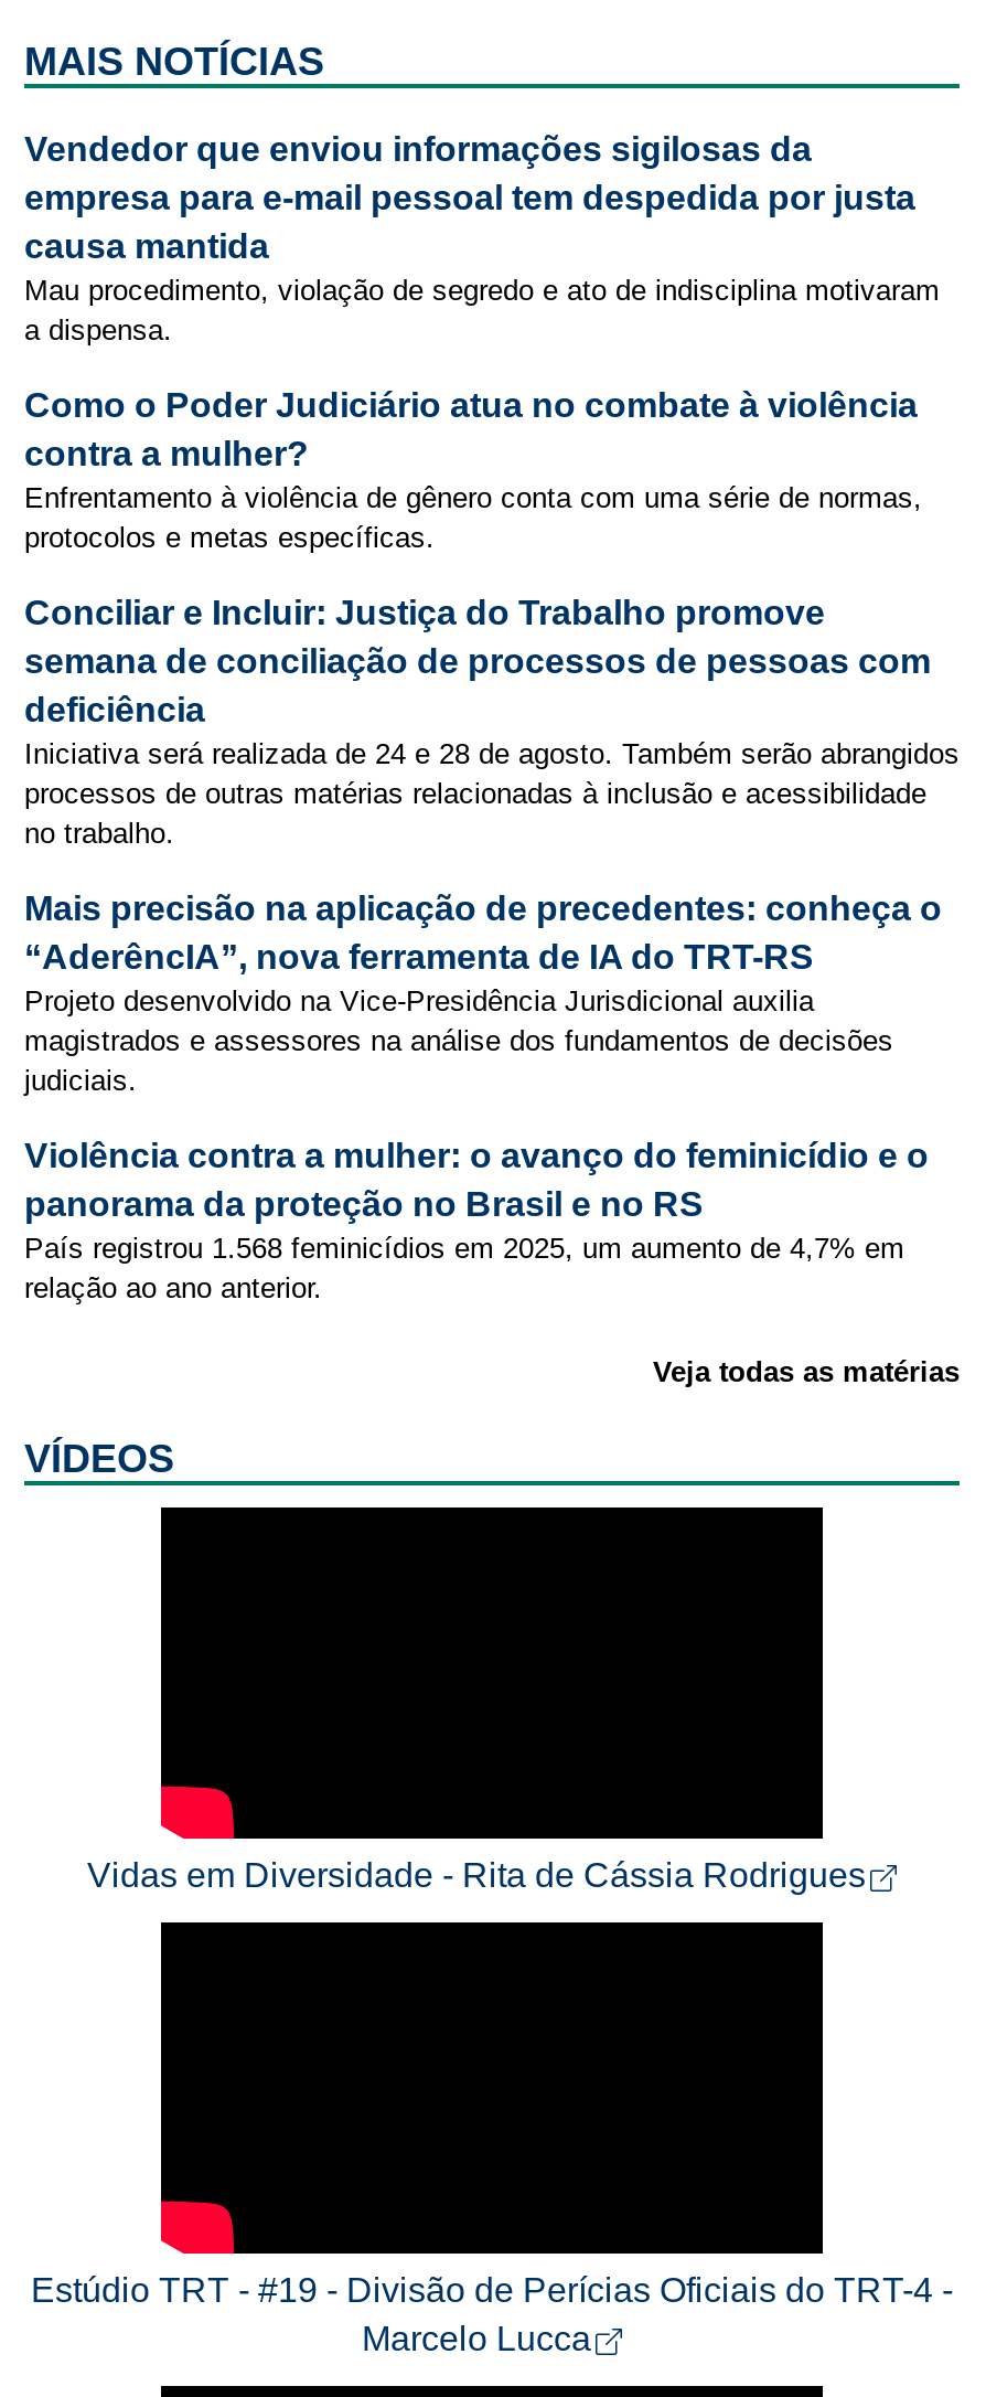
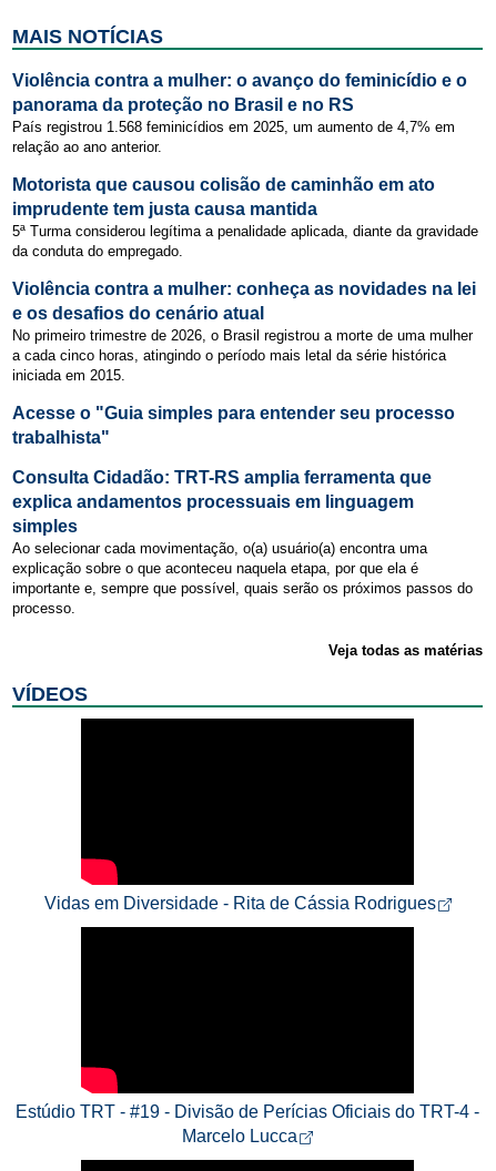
- Vendedor que enviou informações sigilosas da
- empresa para e-mail pessoal tem despedida por justa
- causa mantida
- Mau procedimento, violação de segredo e ato de indisciplina motivaram
- a dispensa.
- Como o Poder Judiciário atua no combate à violência
- contra a mulher?
- Enfrentamento à violência de gênero conta com uma série de normas,
- protocolos e metas específicas.
- Conciliar e Incluir: Justiça do Trabalho promove
- semana de conciliação de processos de pessoas com
- deficiência
- Iniciativa será realizada de 24 e 28 de agosto. Também serão abrangidos
- processos de outras matérias relacionadas à inclusão e acessibilidade
- no trabalho.
- Mais precisão na aplicação de precedentes: conheça o
- “AderêncIA”, nova ferramenta de IA do TRT-RS
- Projeto desenvolvido na Vice-Presidência Jurisdicional auxilia
- magistrados e assessores na análise dos fundamentos de decisões
- judiciais.

moved up: Violência contra a mulher: o avanço do feminicídio e o | panorama da proteção no Brasil e no RS | País registrou 1.568 feminicídios em 2025, um aumento de 4,7% em | relação ao ano anterior.

+ Motorista que causou colisão de caminhão em ato
+ imprudente tem justa causa mantida
+ 5ª Turma considerou legítima a penalidade aplicada, diante da gravidade
+ da conduta do empregado.
+ Violência contra a mulher: conheça as novidades na lei
+ e os desafios do cenário atual
+ No primeiro trimestre de 2026, o Brasil registrou a morte de uma mulher
+ a cada cinco horas, atingindo o período mais letal da série histórica
+ iniciada em 2015.
+ Acesse o "Guia simples para entender seu processo
+ trabalhista"
+ Consulta Cidadão: TRT-RS amplia ferramenta que
+ explica andamentos processuais em linguagem
+ simples
+ Ao selecionar cada movimentação, o(a) usuário(a) encontra uma
+ explicação sobre o que aconteceu naquela etapa, por que ela é
+ importante e, sempre que possível, quais serão os próximos passos do
+ processo.
